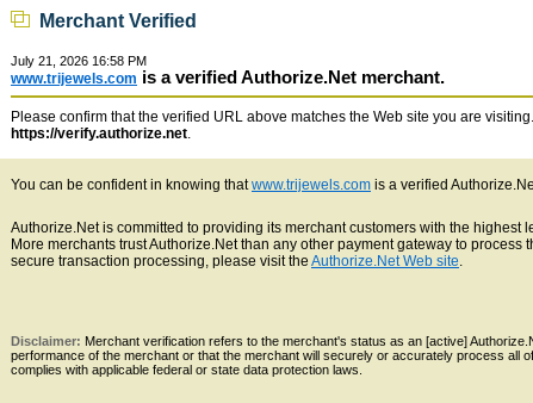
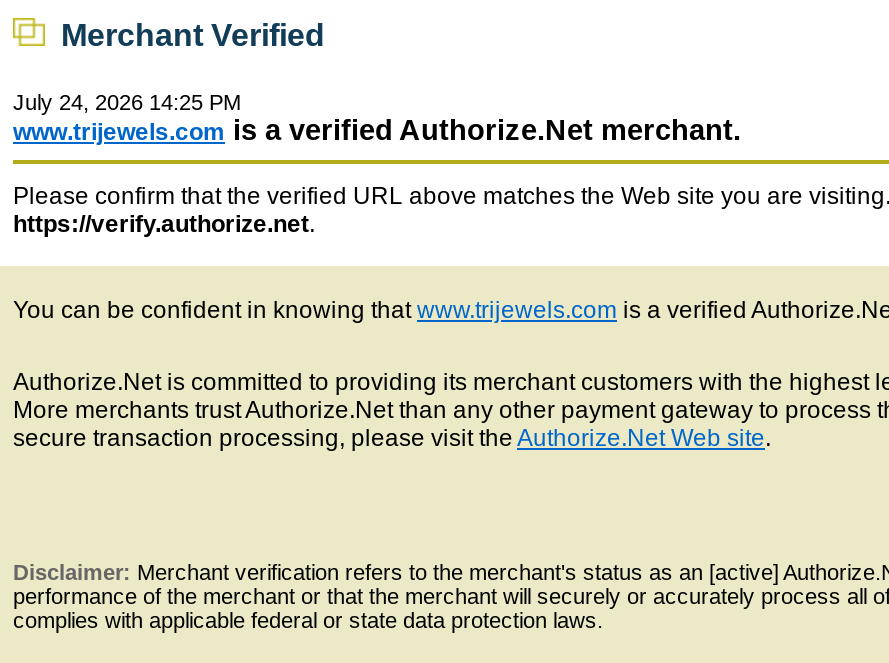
- July 21, 2026 16:58 PM
+ July 24, 2026 14:25 PM
